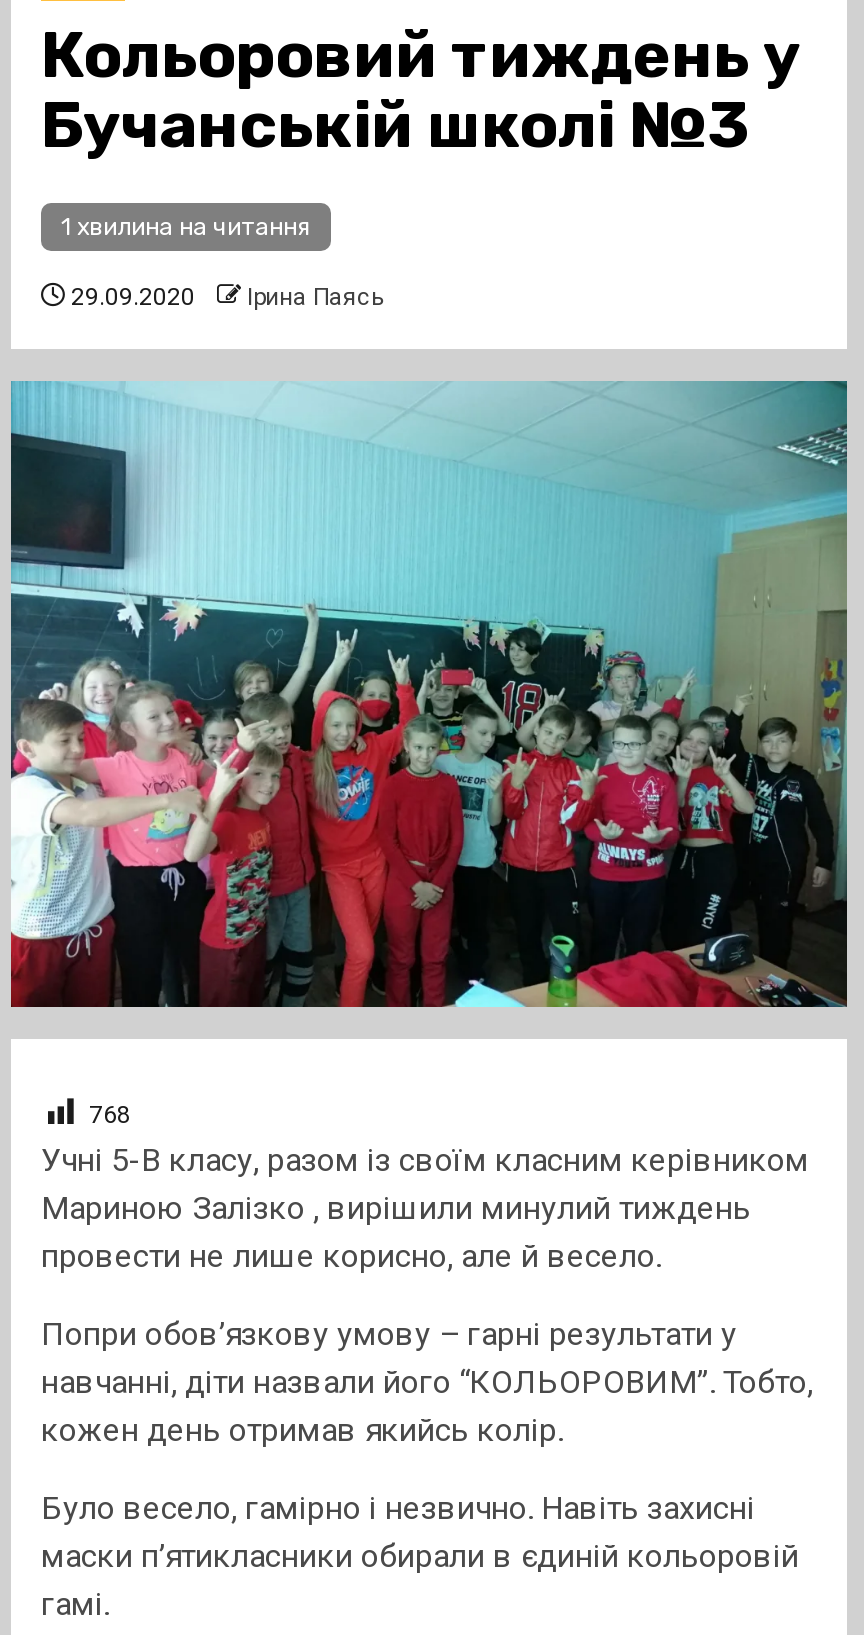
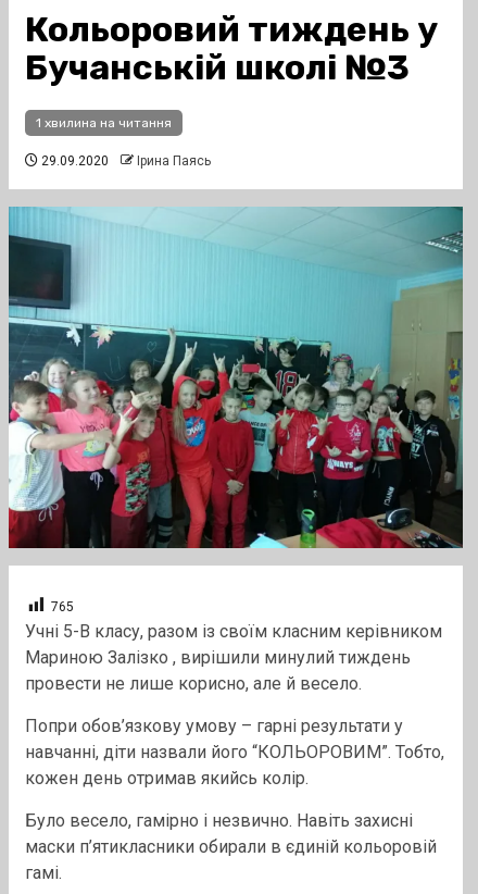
- 768
+ 765
